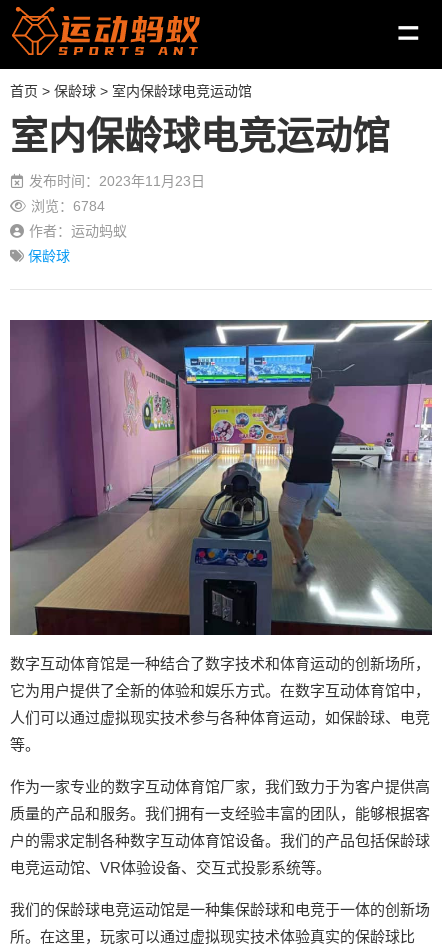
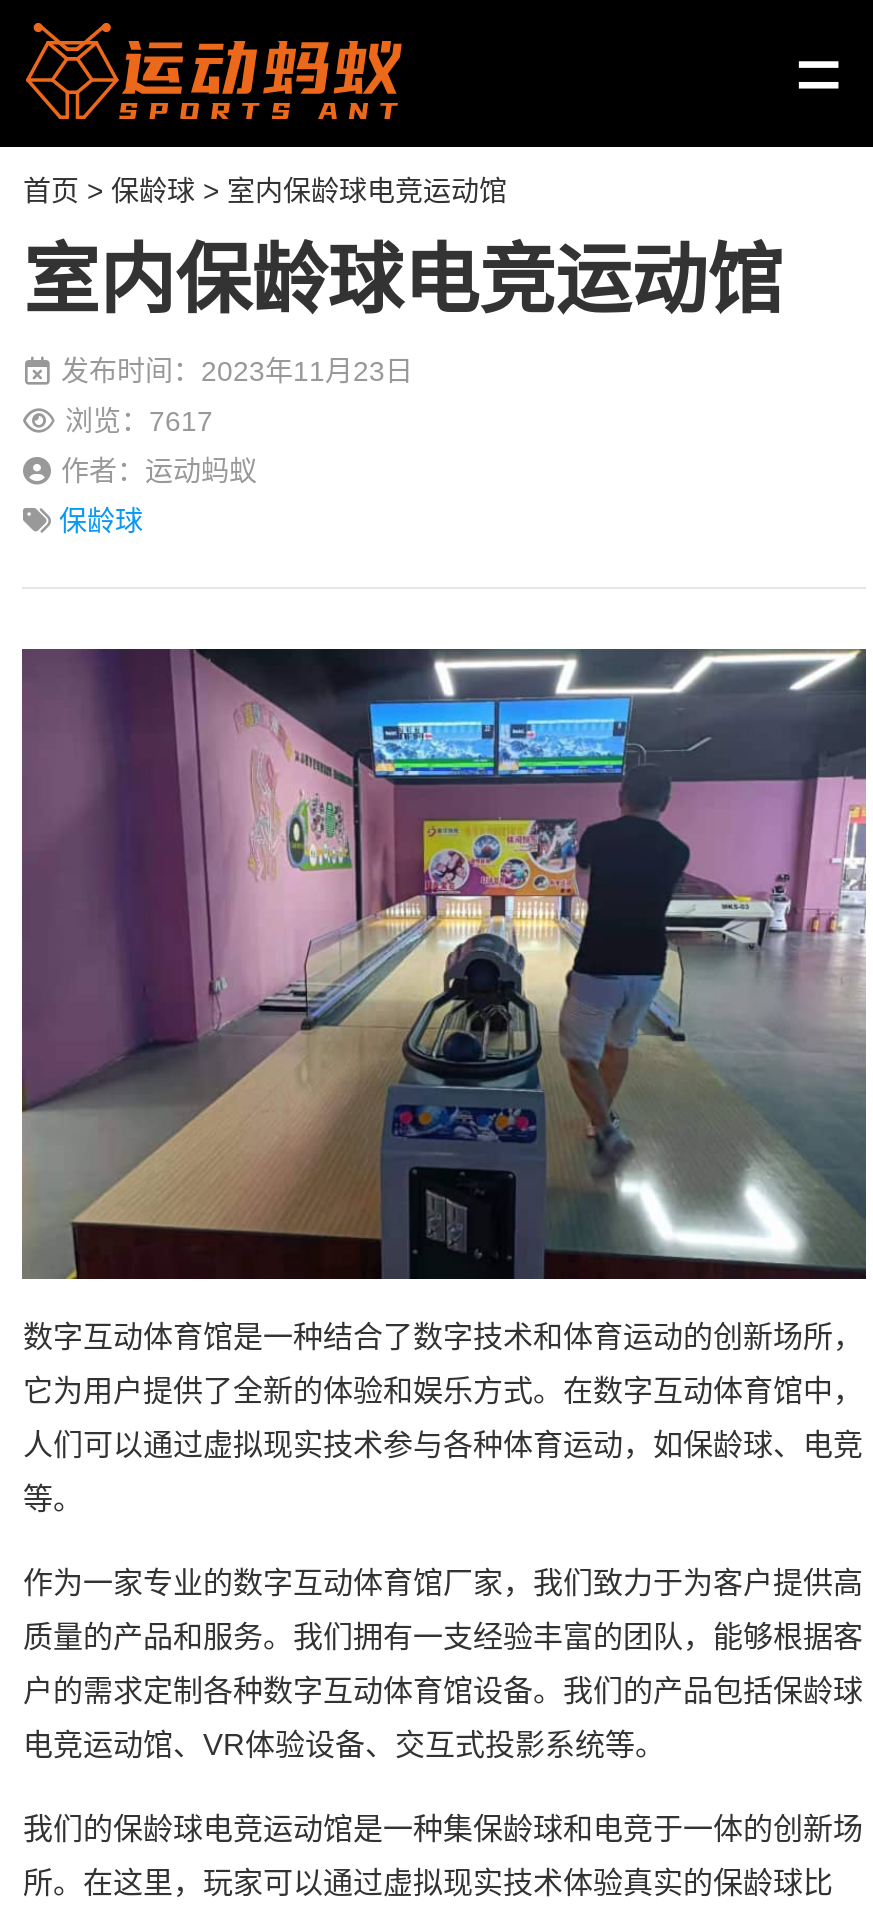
- 浏览：6784
+ 浏览：7617
